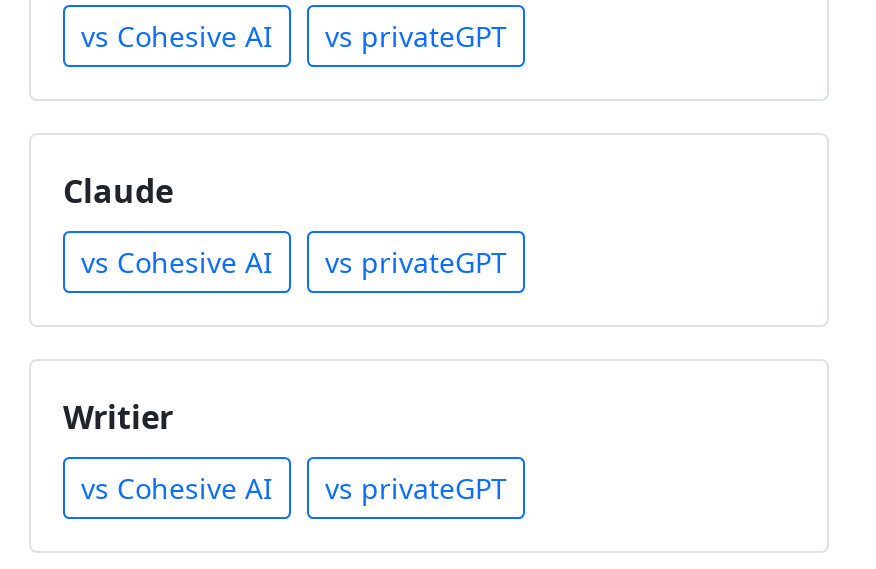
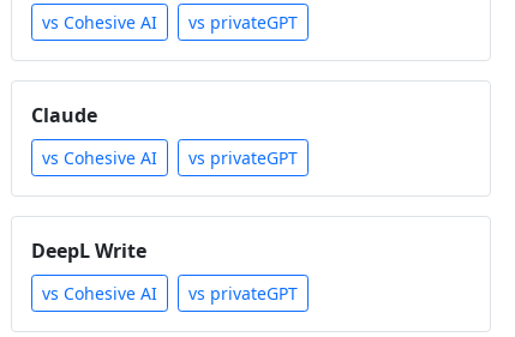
- Writier
+ DeepL Write
